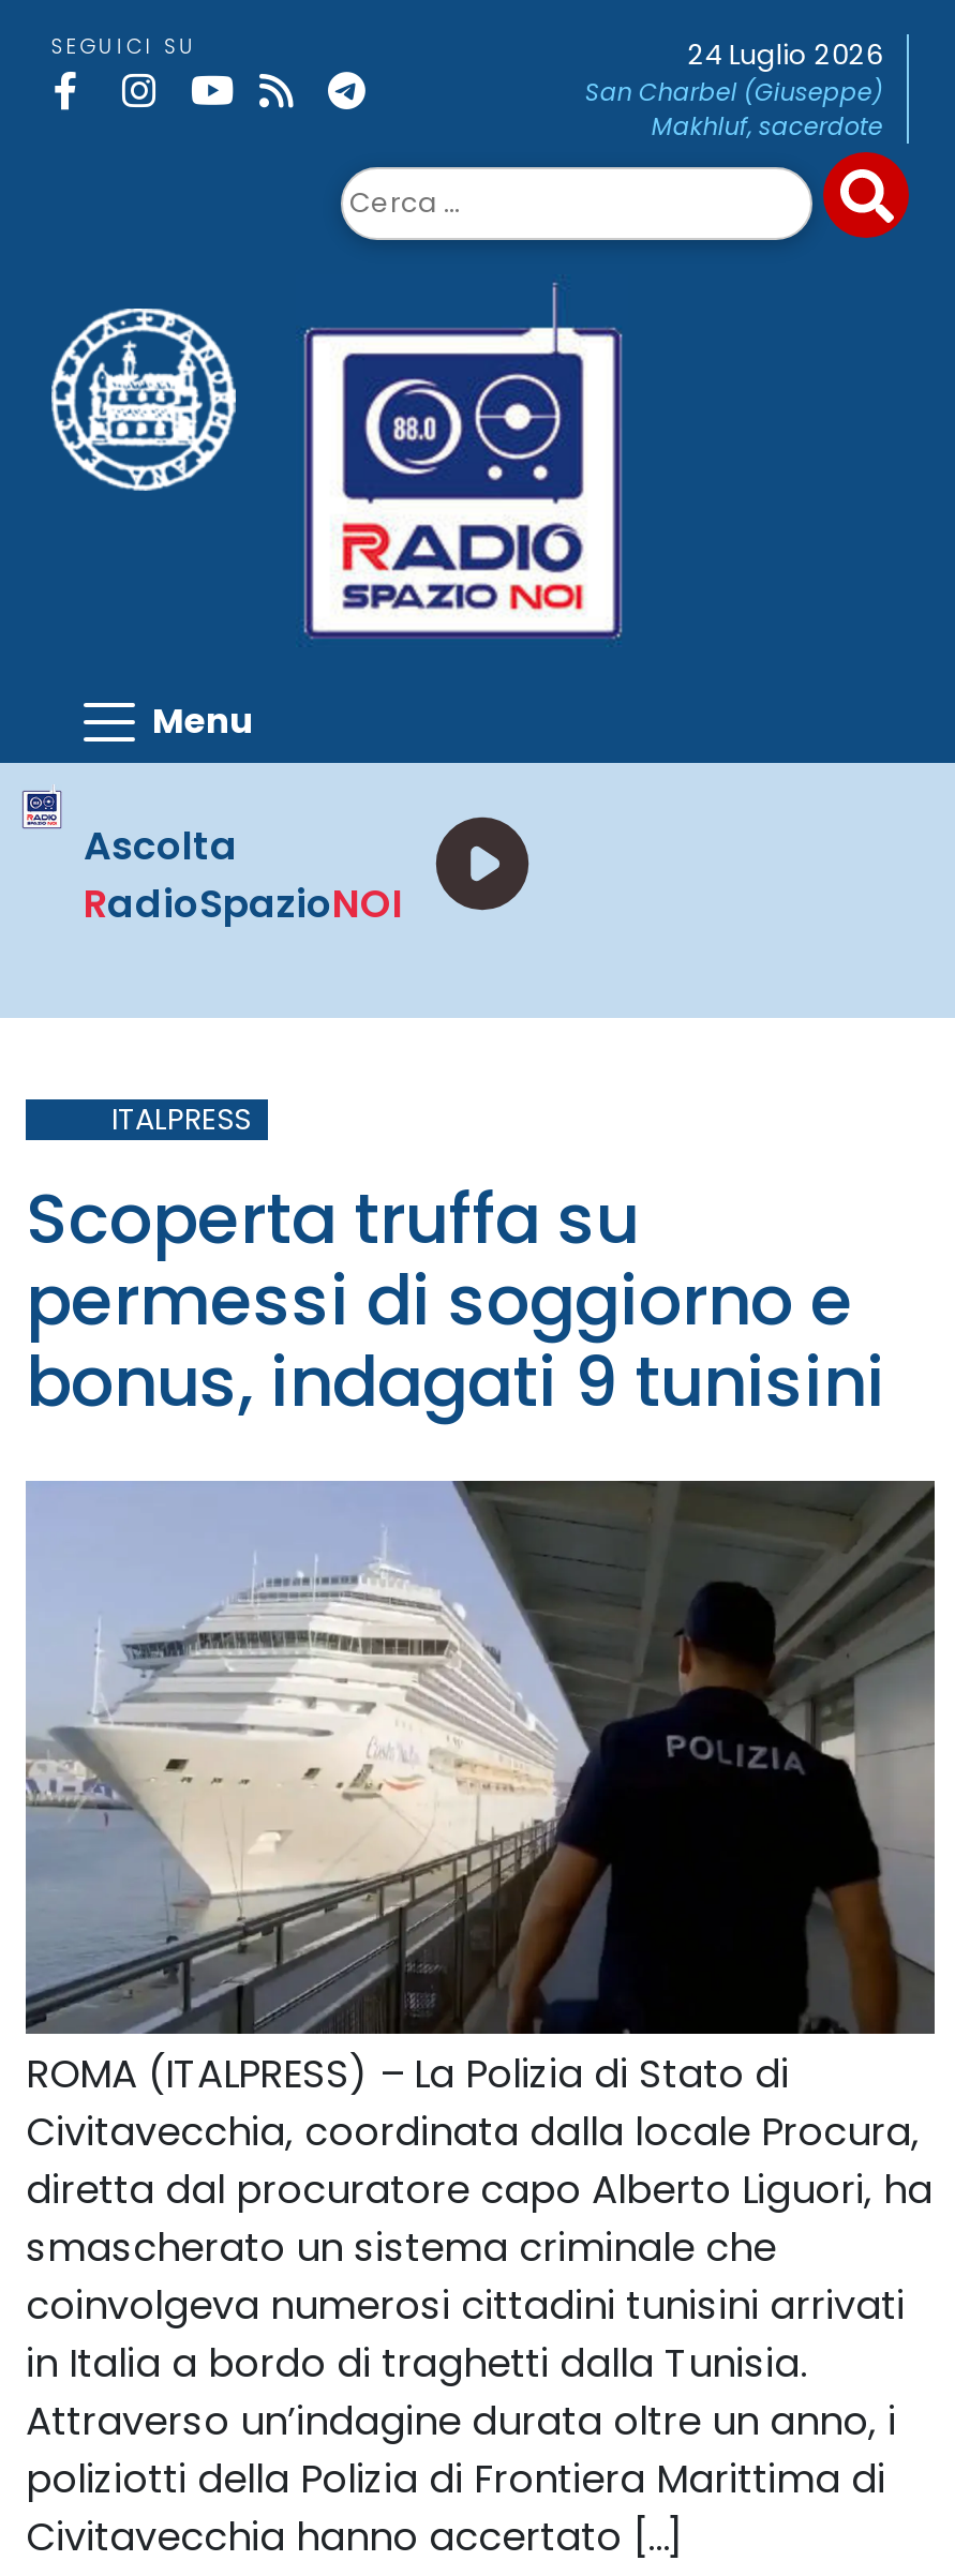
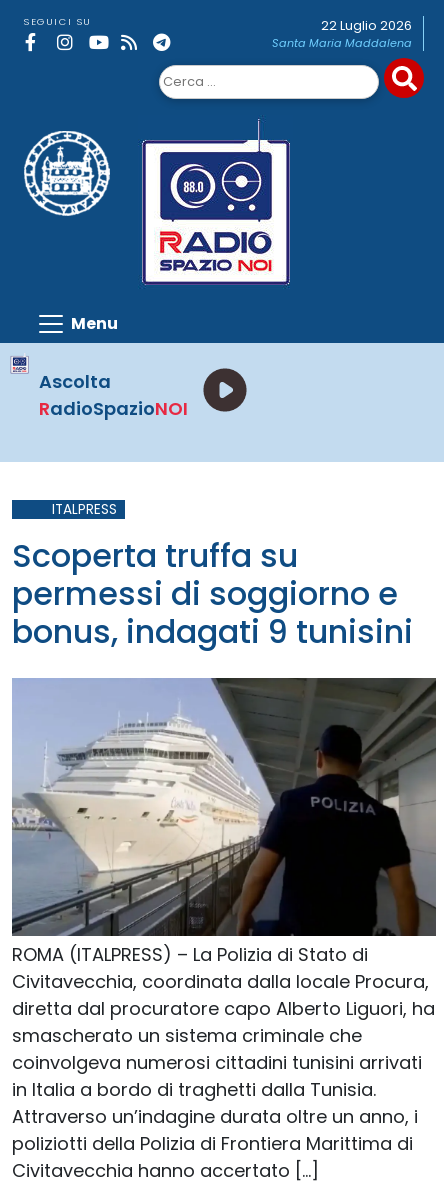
- 24 Luglio 2026
- San Charbel (Giuseppe)
- Makhluf, sacerdote
+ 22 Luglio 2026
+ Santa Maria Maddalena
